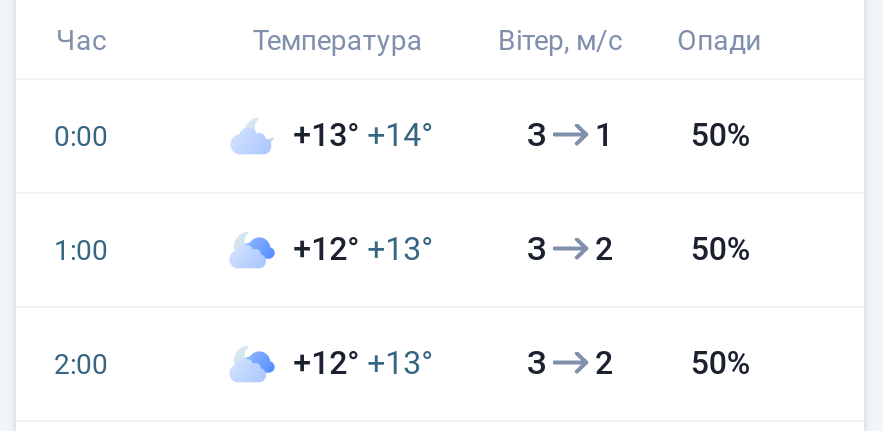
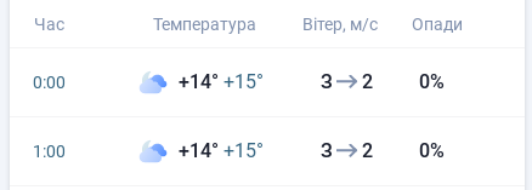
- +13° +14°
- З
- 1
- 50%
- 1:00
- +12° +13°
+ +14° +15°

- 50%
+ 0%

- 2:00
+ 1:00

- +12° +13°
+ +14° +15°

- 50%
+ 0%
